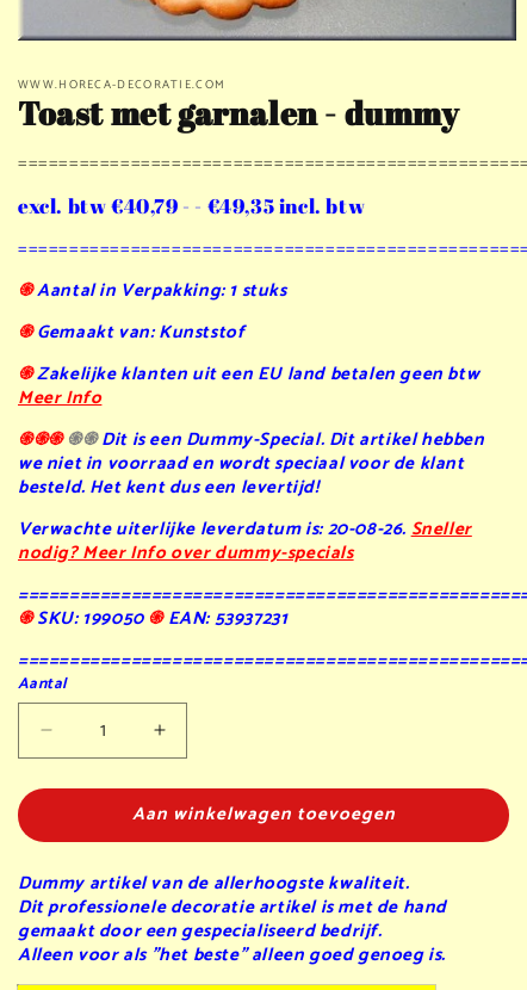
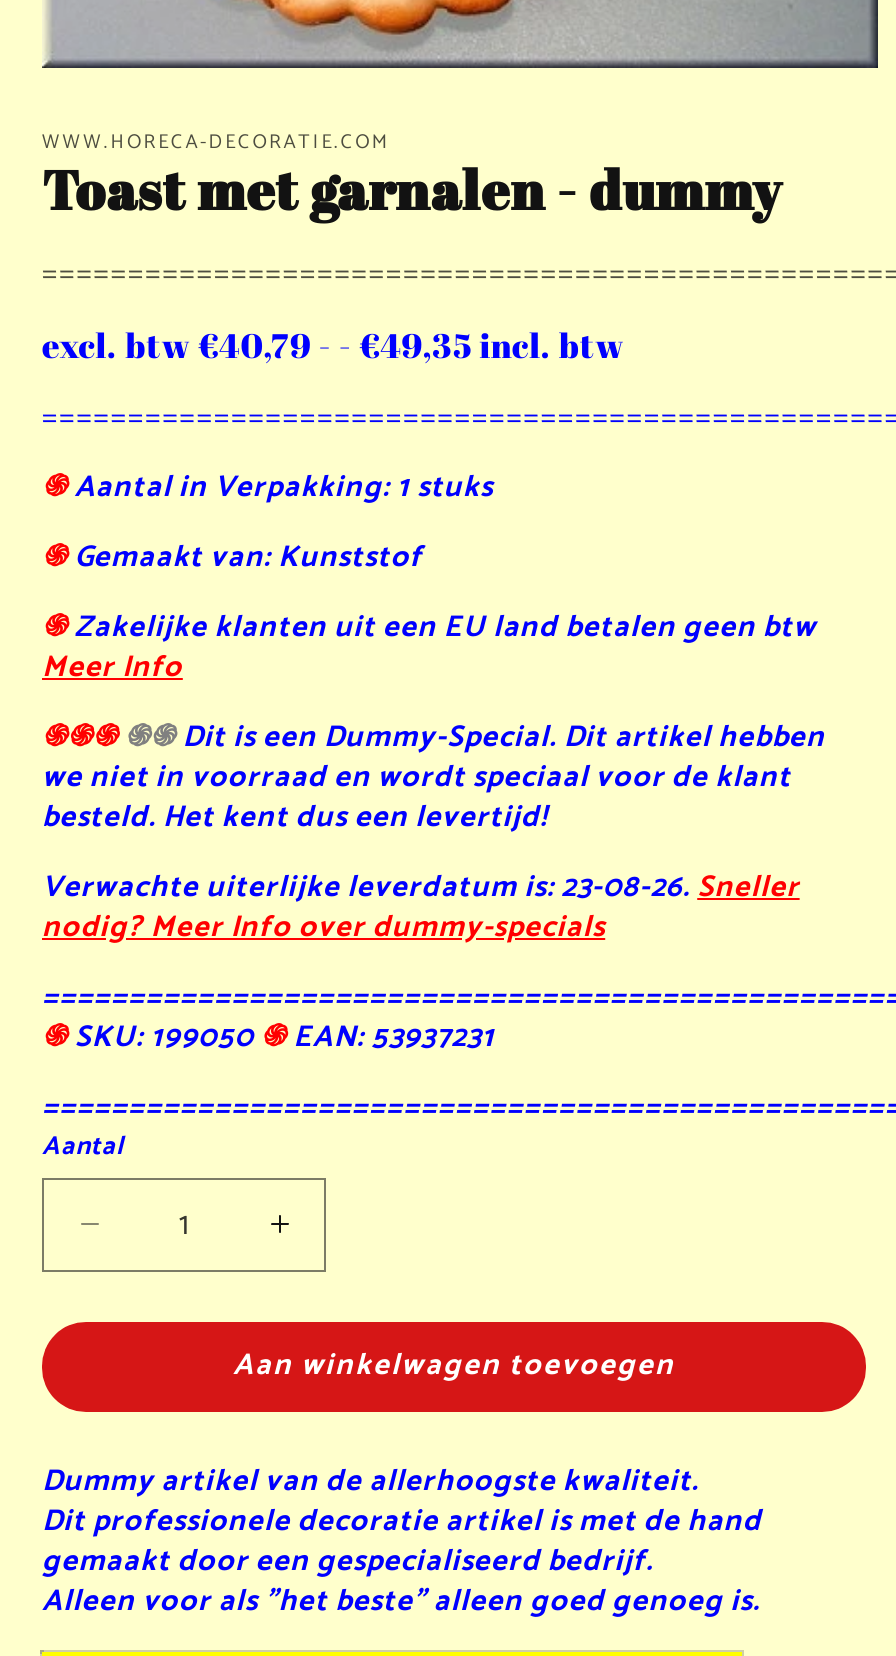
- Verwachte uiterlijke leverdatum is: 20-08-26.Sneller
+ Verwachte uiterlijke leverdatum is: 23-08-26.Sneller
